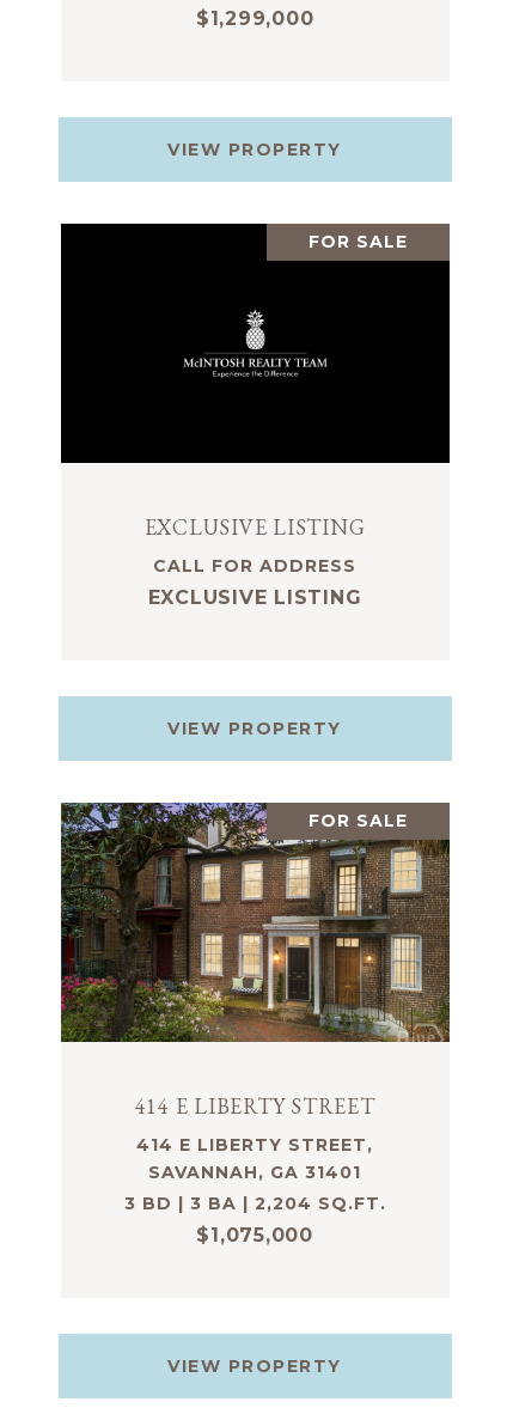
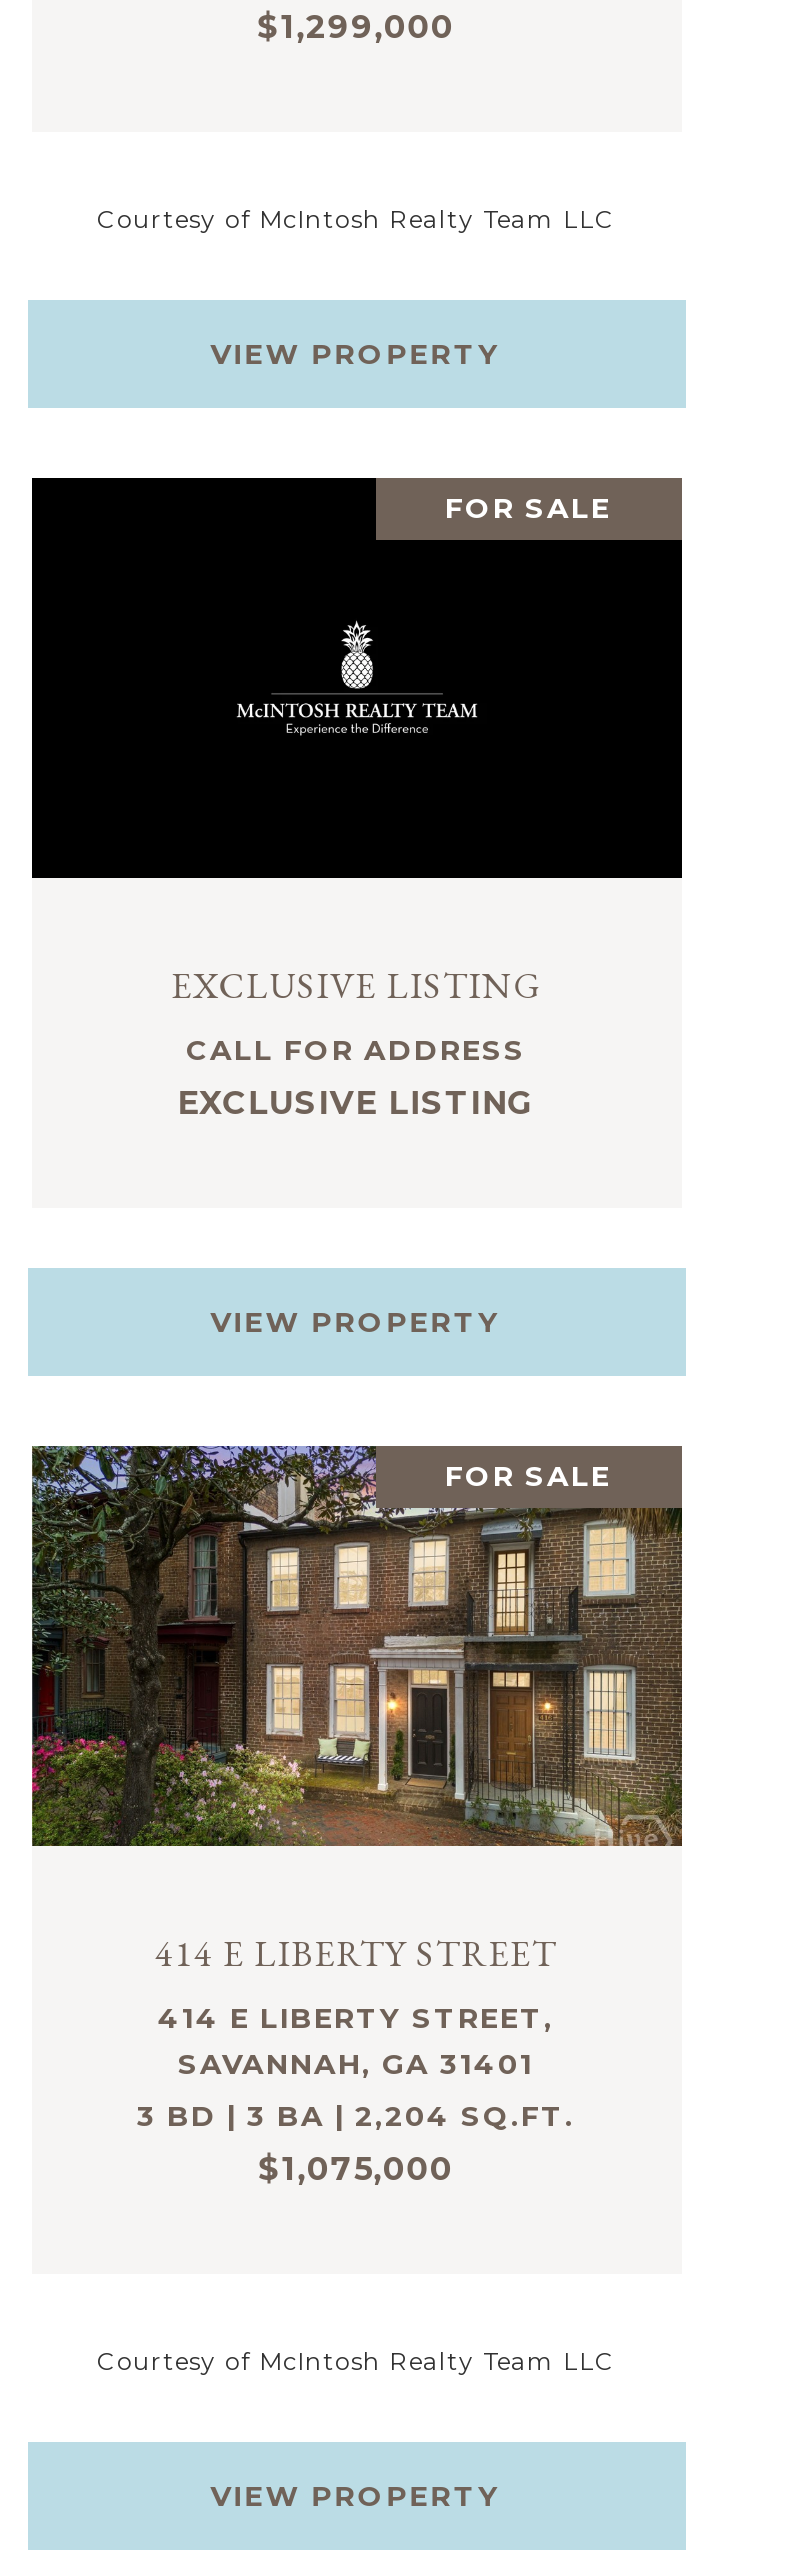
+ Courtesy of McIntosh Realty Team LLC

+ Courtesy of McIntosh Realty Team LLC
